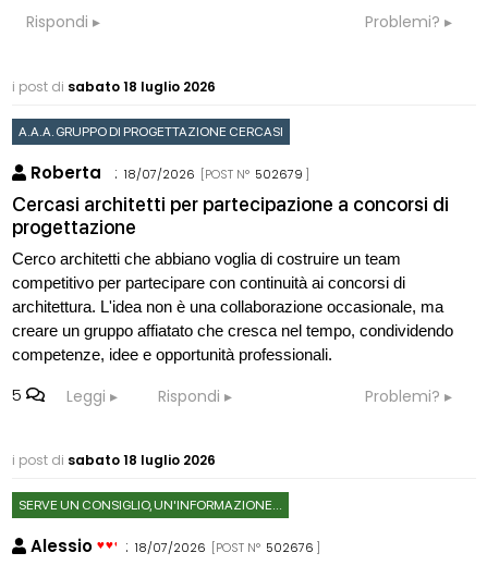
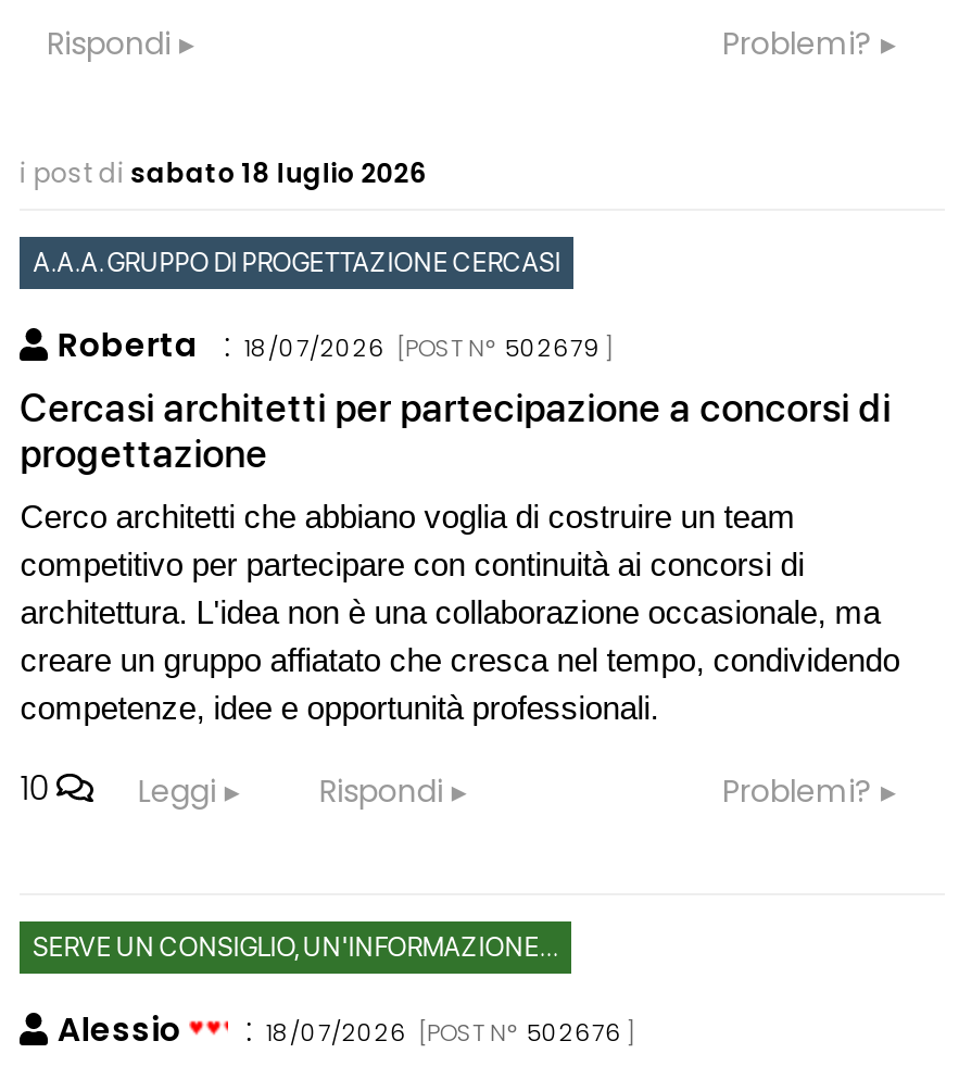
- 5 Leggi
+ 10 Leggi

- i post di sabato 18 luglio 2026
